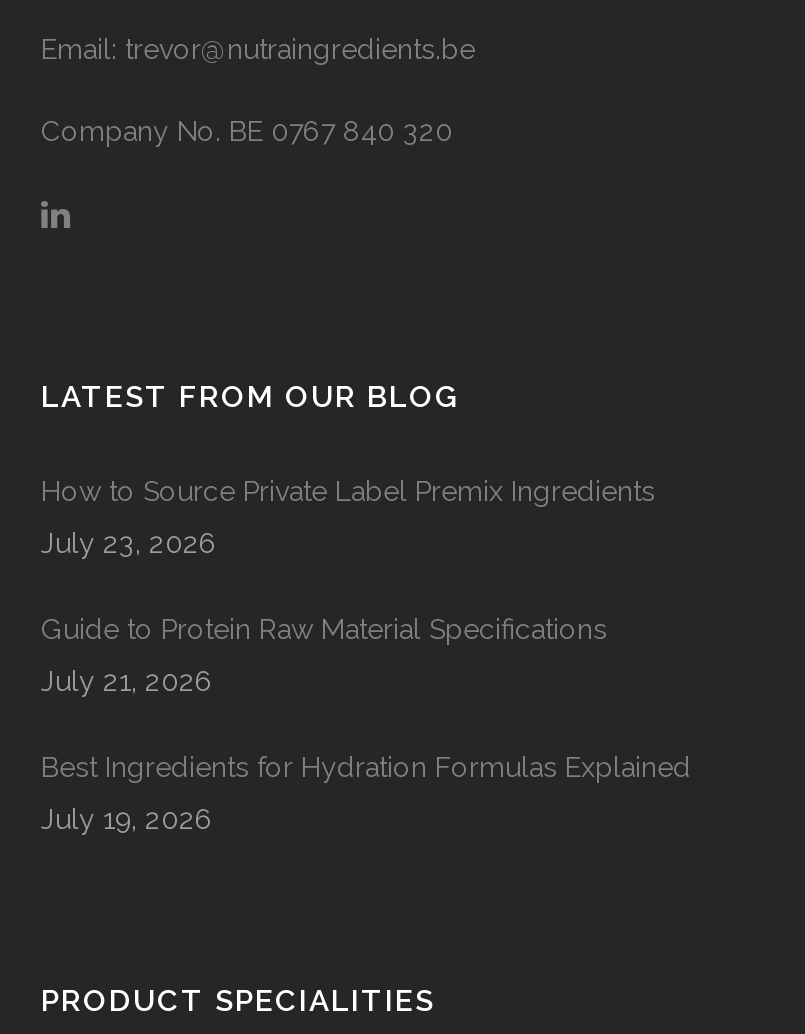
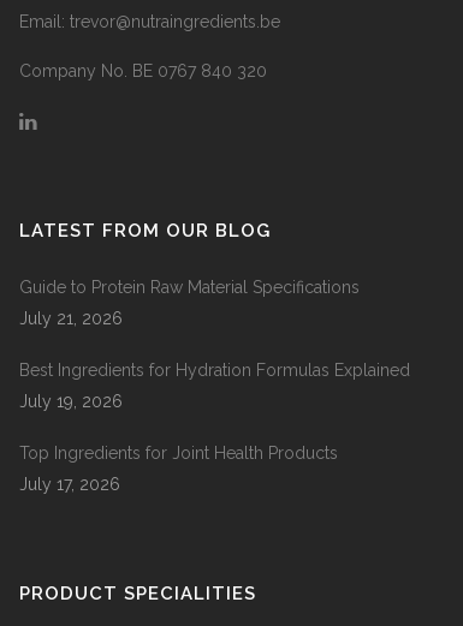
- How to Source Private Label Premix Ingredients
- July 23, 2026

moved up: Guide to Protein Raw Material Specifications | July 21, 2026 | Best Ingredients for Hydration Formulas Explained | July 19, 2026

+ Top Ingredients for Joint Health Products
+ July 17, 2026
